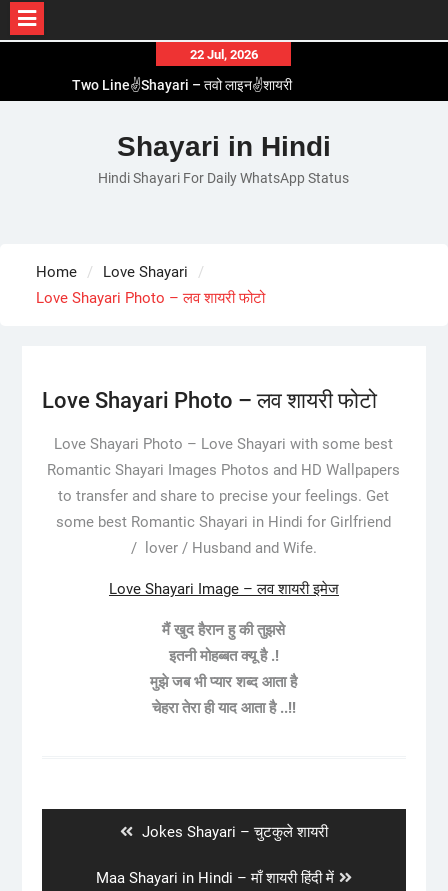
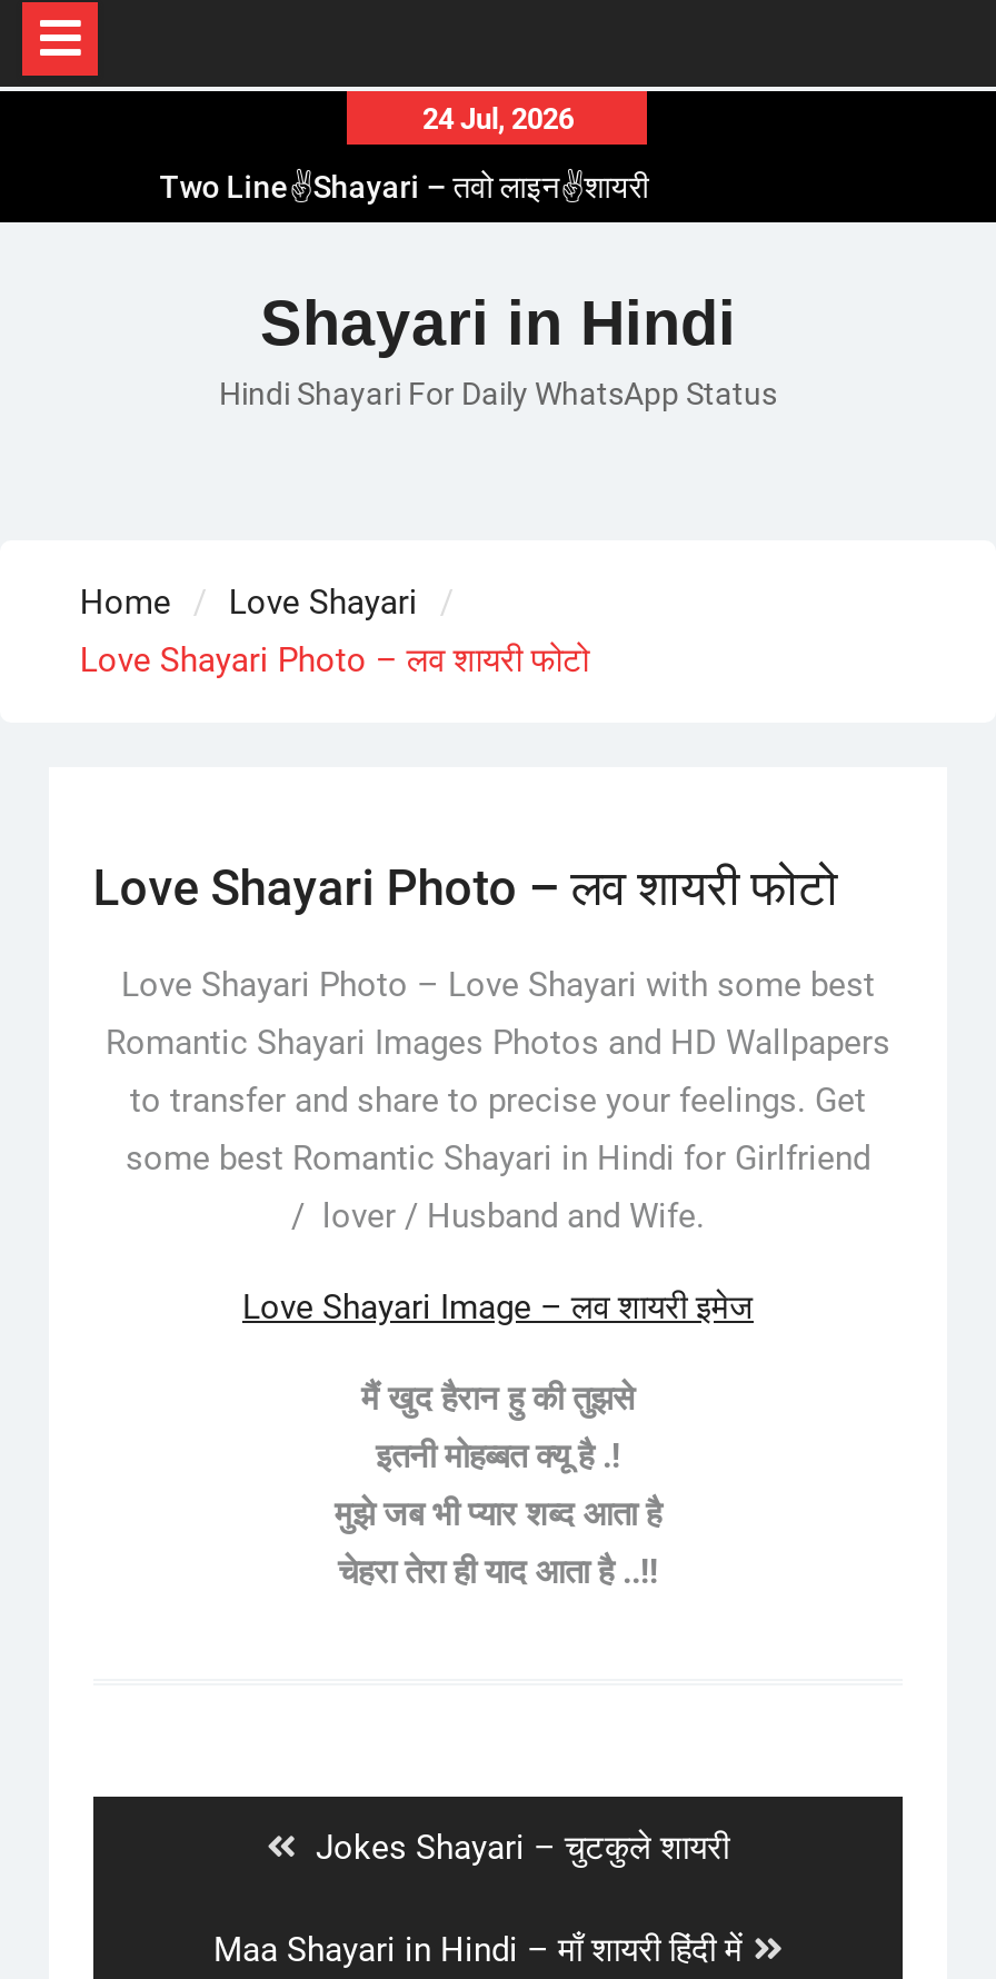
- 22 Jul, 2026
+ 24 Jul, 2026
